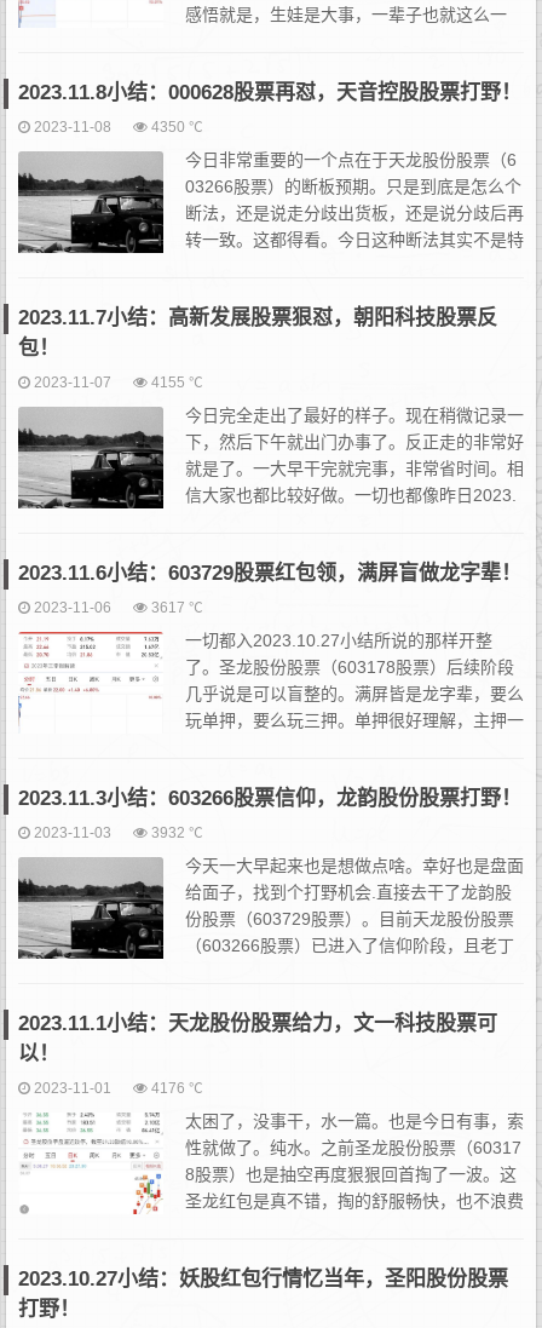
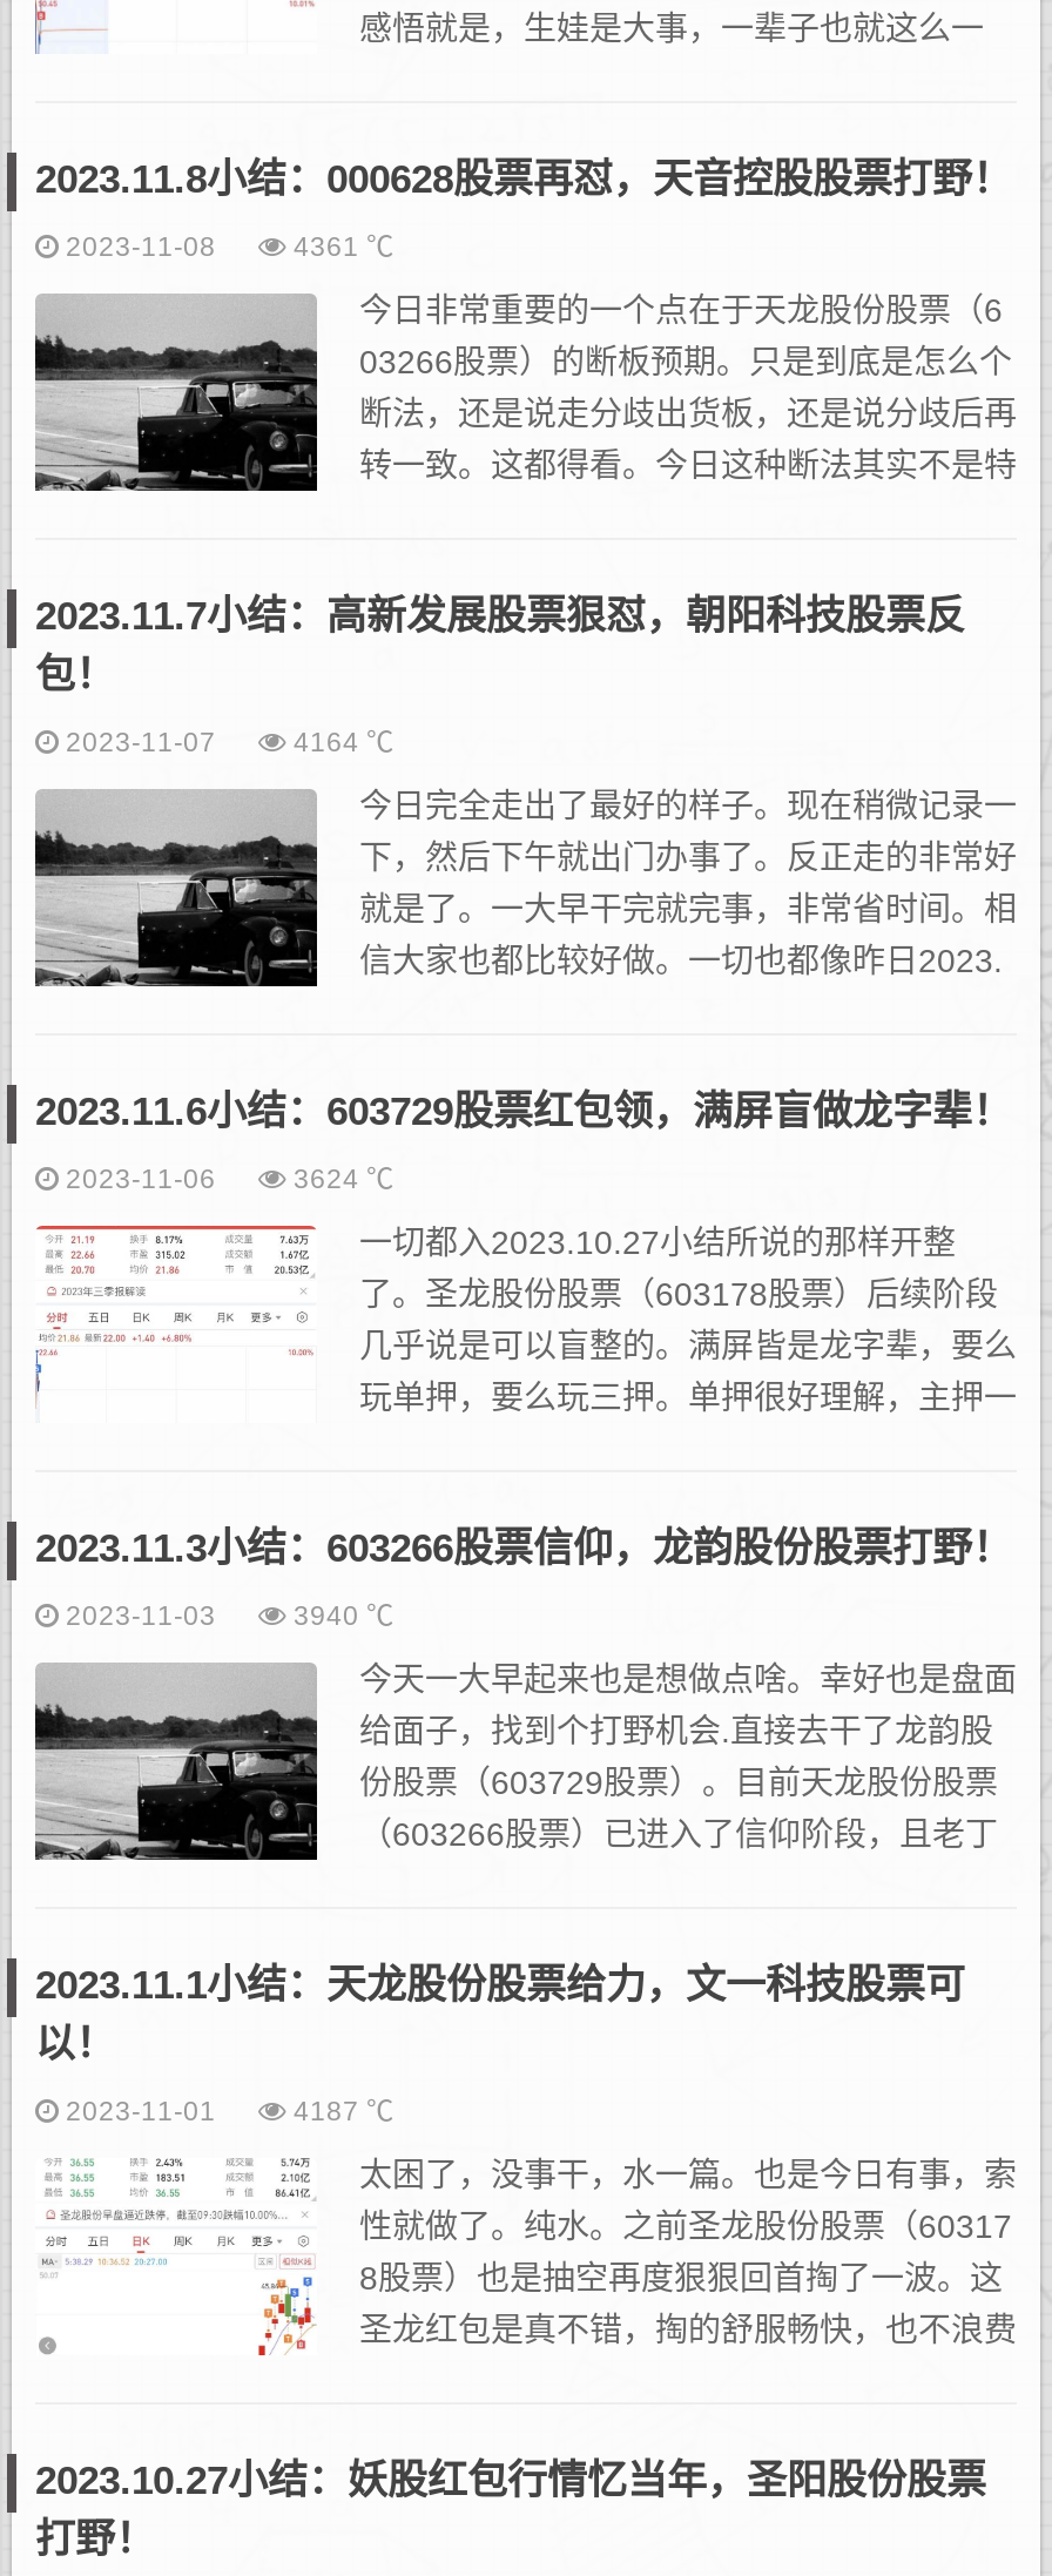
- 4350 ℃
+ 4361 ℃

- 4155 ℃
+ 4164 ℃

- 3617 ℃
+ 3624 ℃

- 3932 ℃
+ 3940 ℃

- 4176 ℃
+ 4187 ℃
